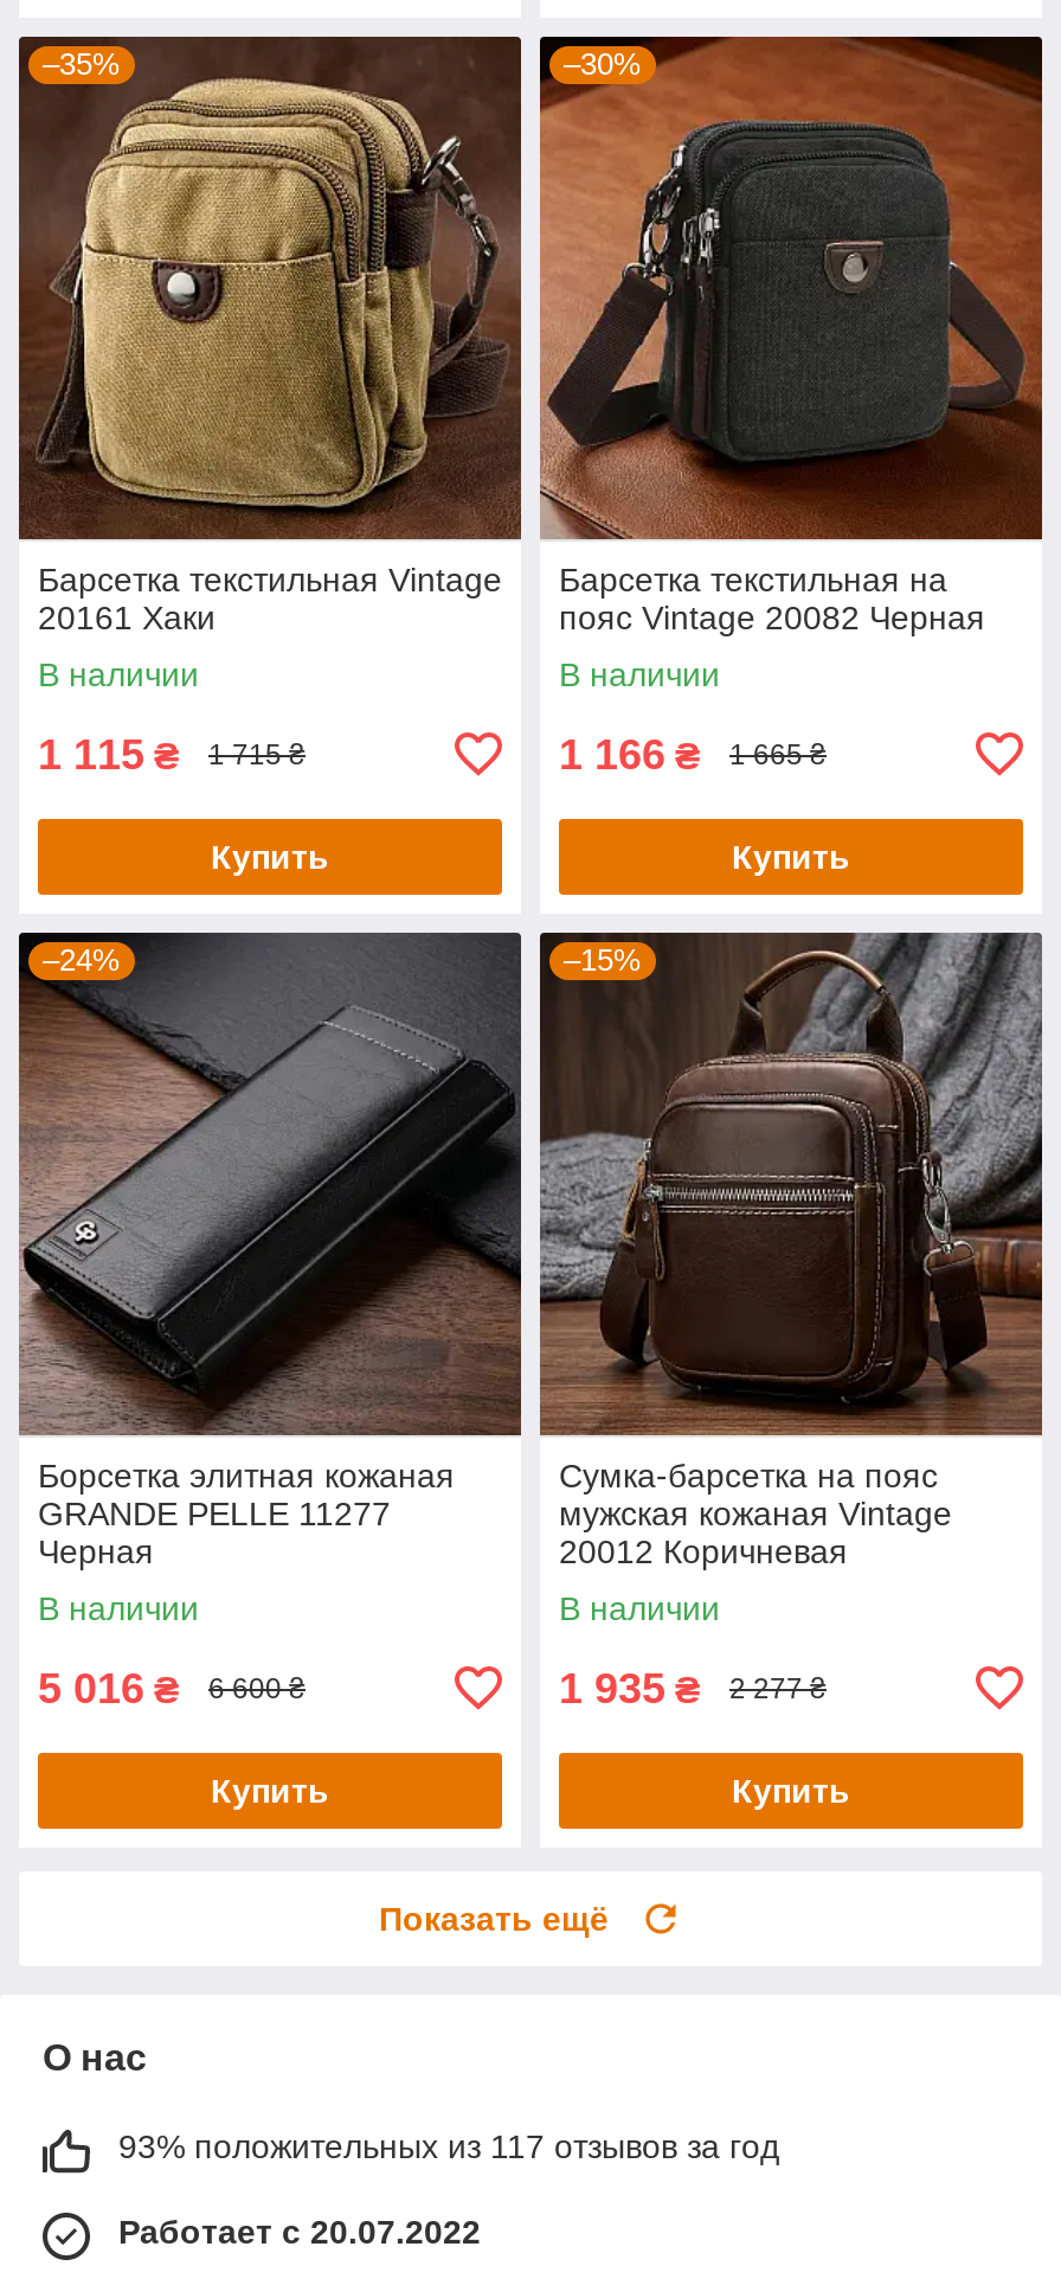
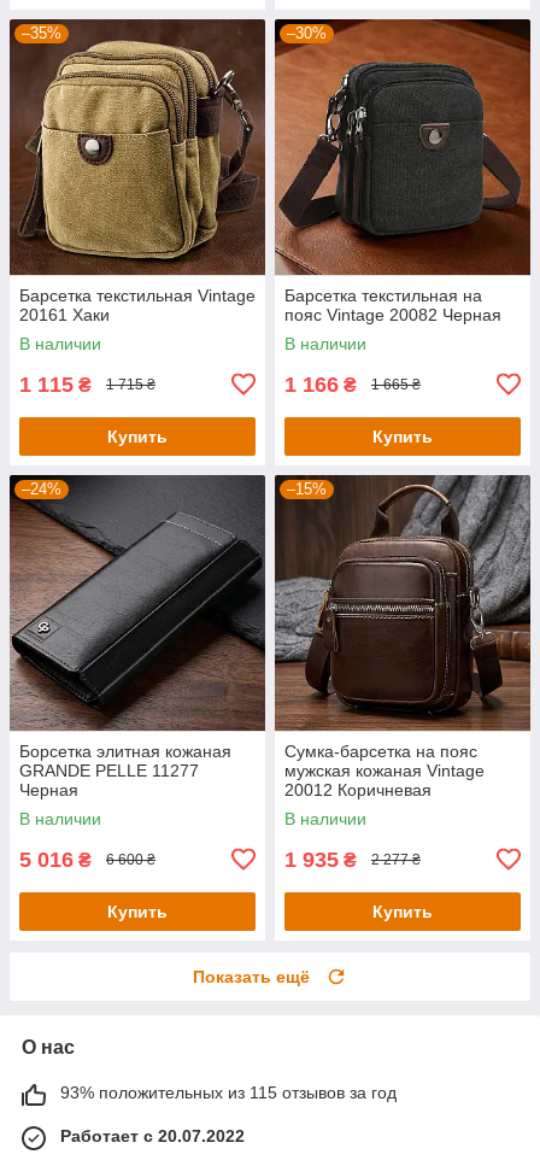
- 93% положительных из 117 отзывов за год
+ 93% положительных из 115 отзывов за год
